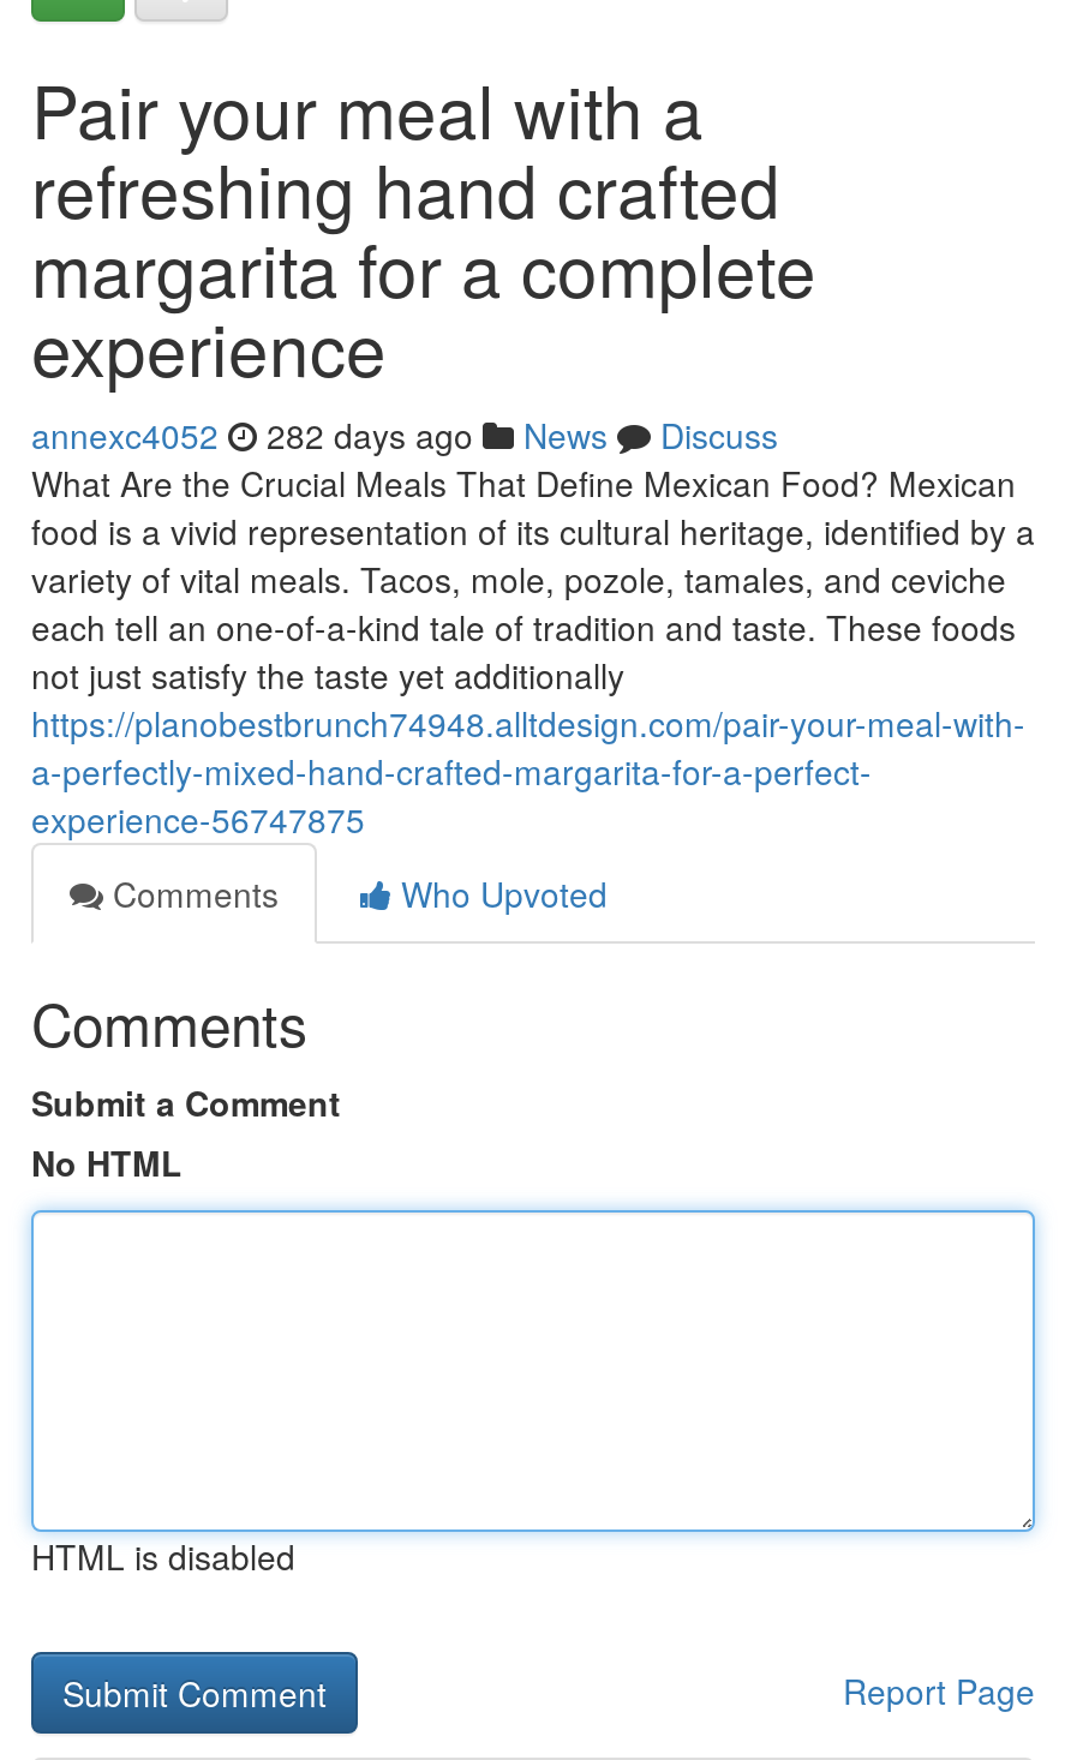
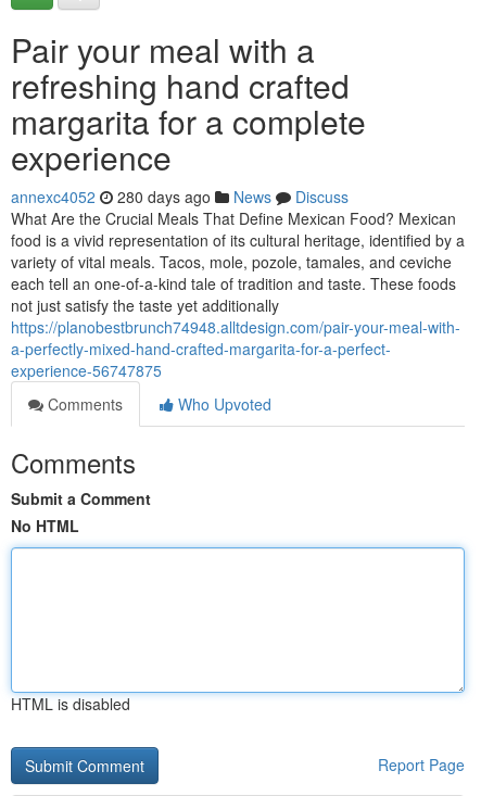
- annexc4052 282 days ago News Discuss
+ annexc4052 280 days ago News Discuss
